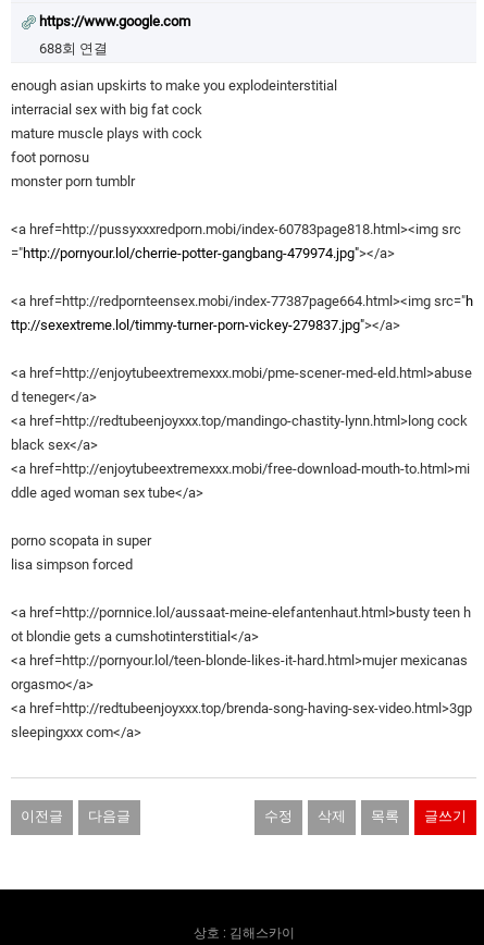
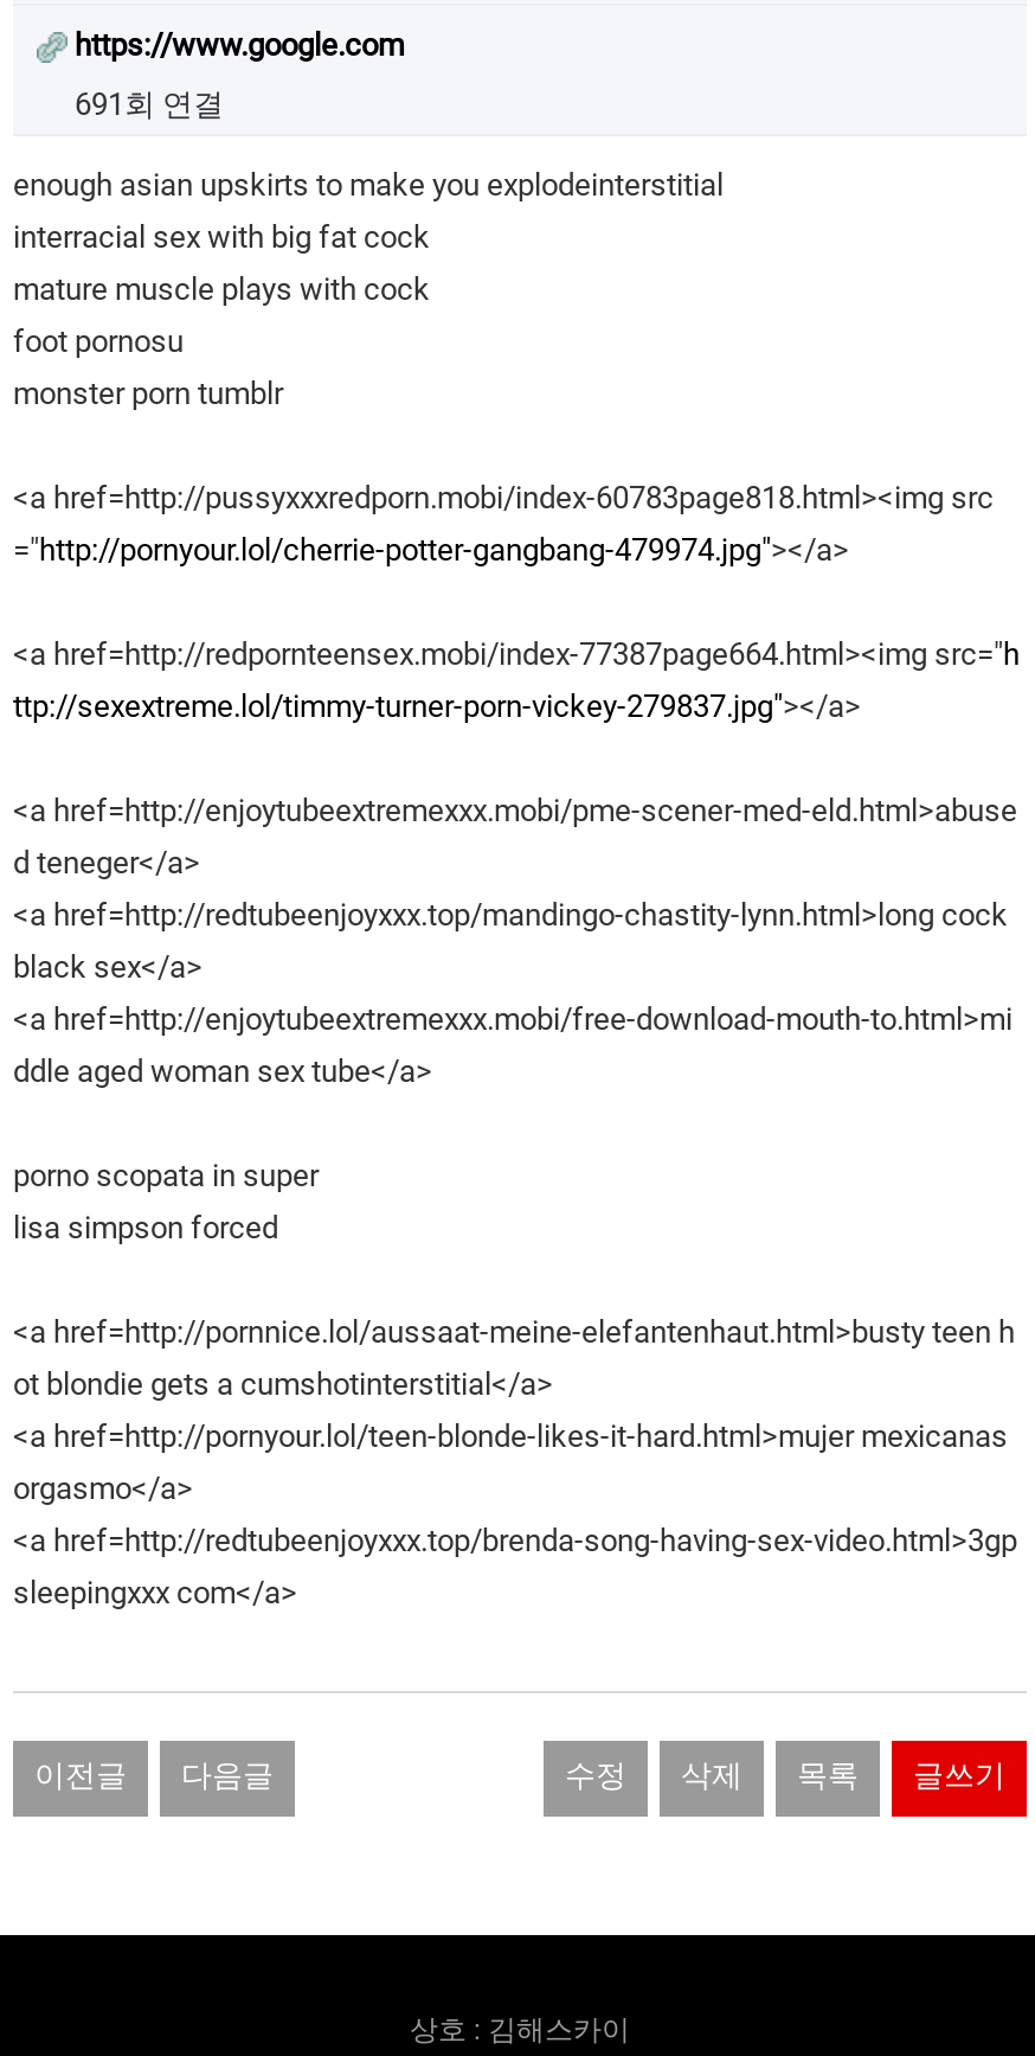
- 688회 연결
+ 691회 연결
